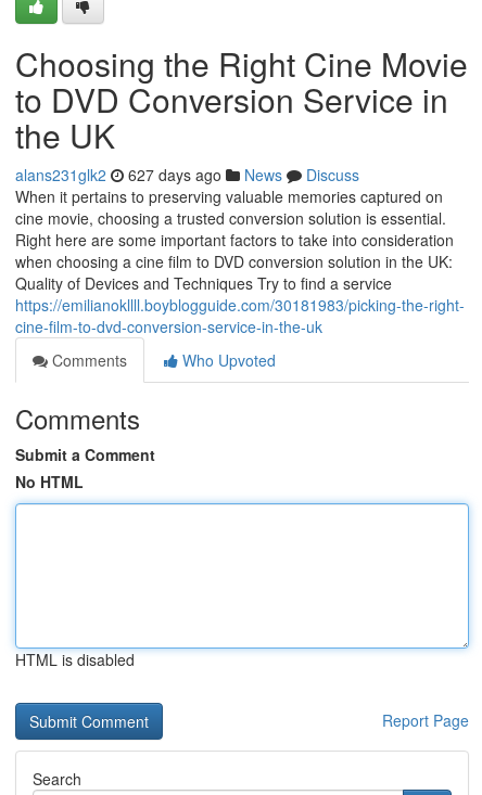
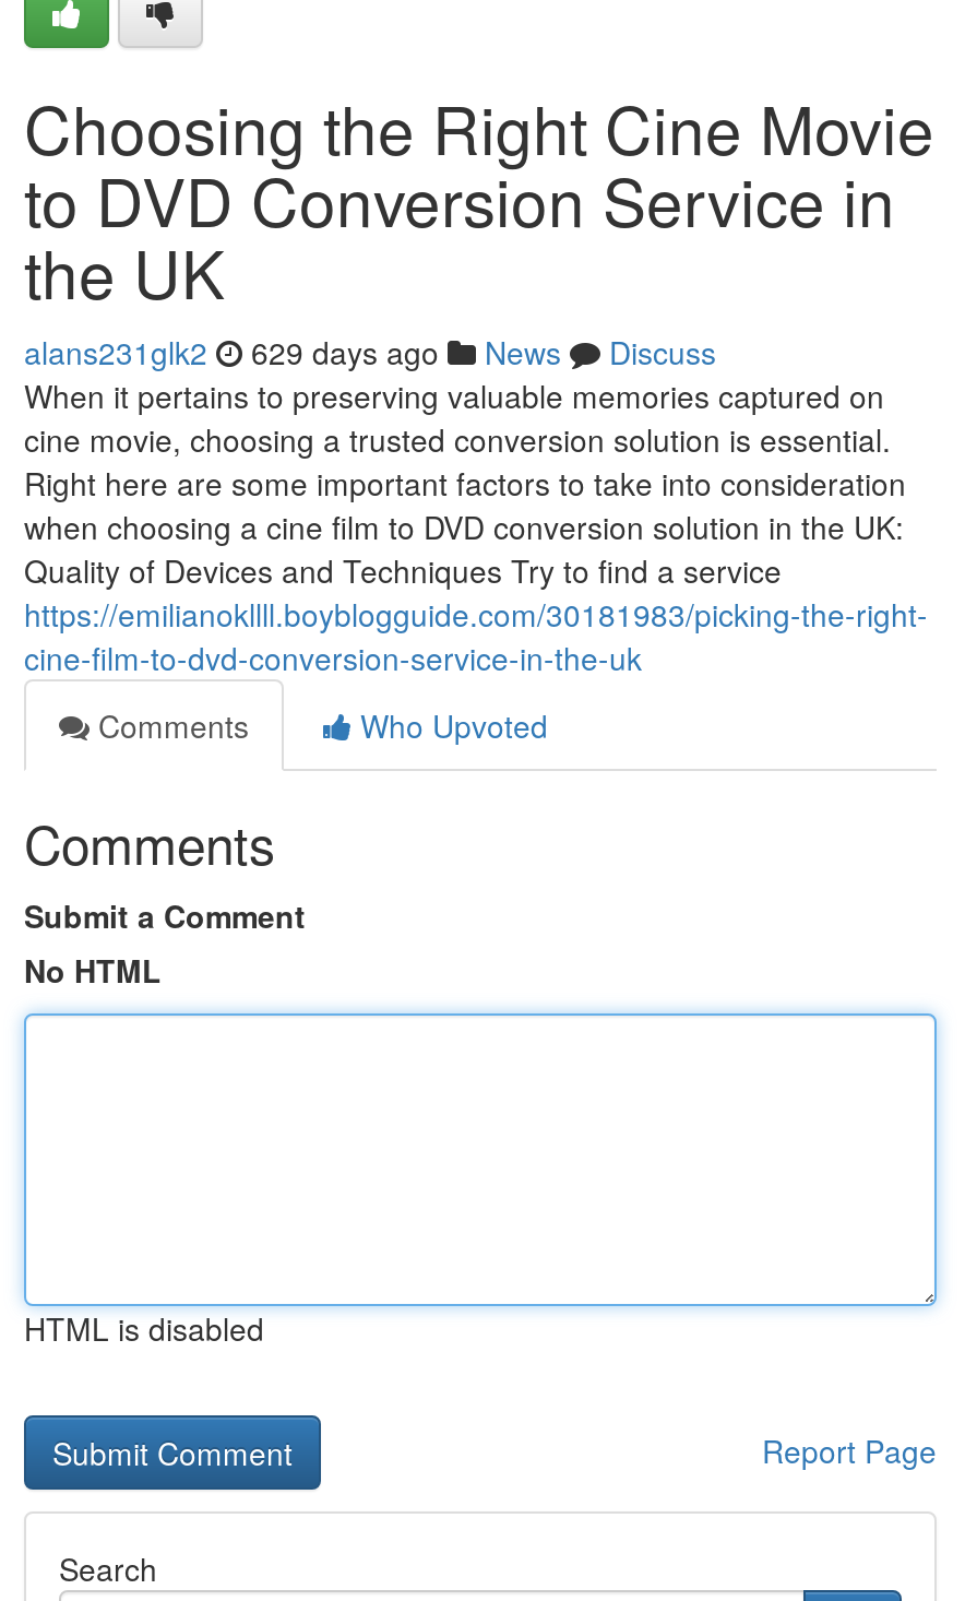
- alans231glk2 627 days ago News Discuss
+ alans231glk2 629 days ago News Discuss
